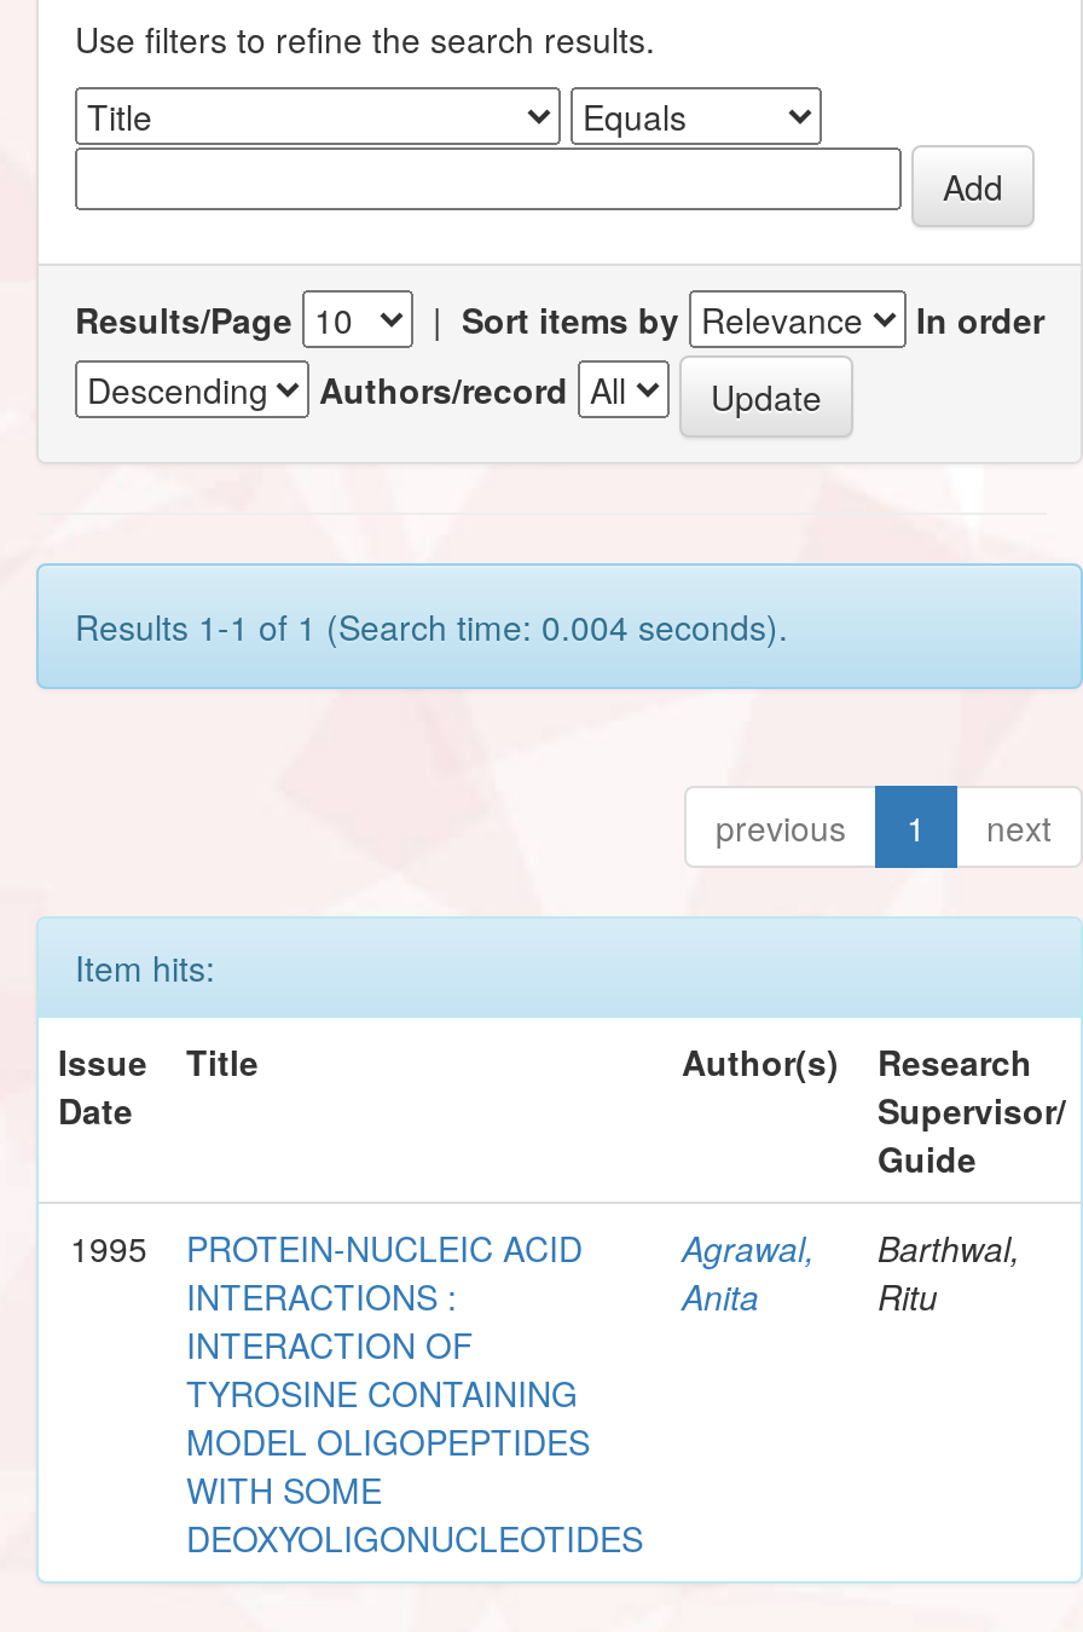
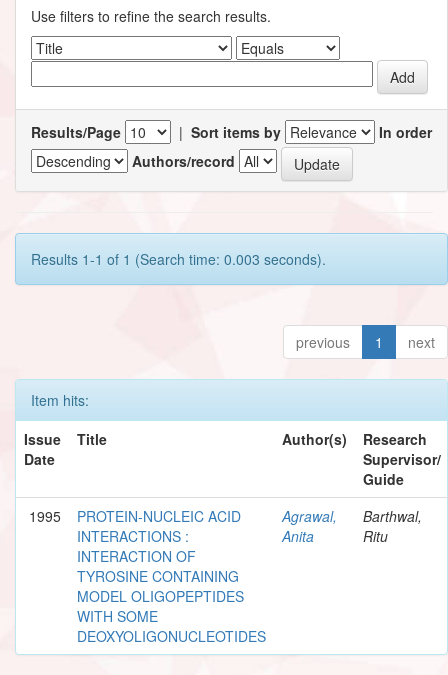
- Results 1-1 of 1 (Search time: 0.004 seconds).
+ Results 1-1 of 1 (Search time: 0.003 seconds).
